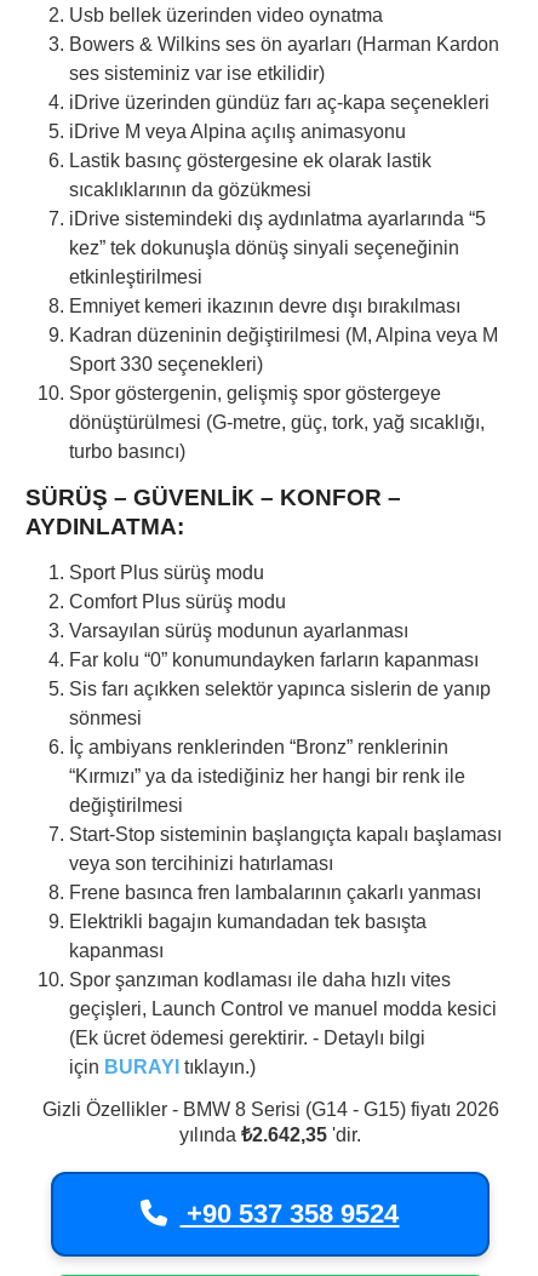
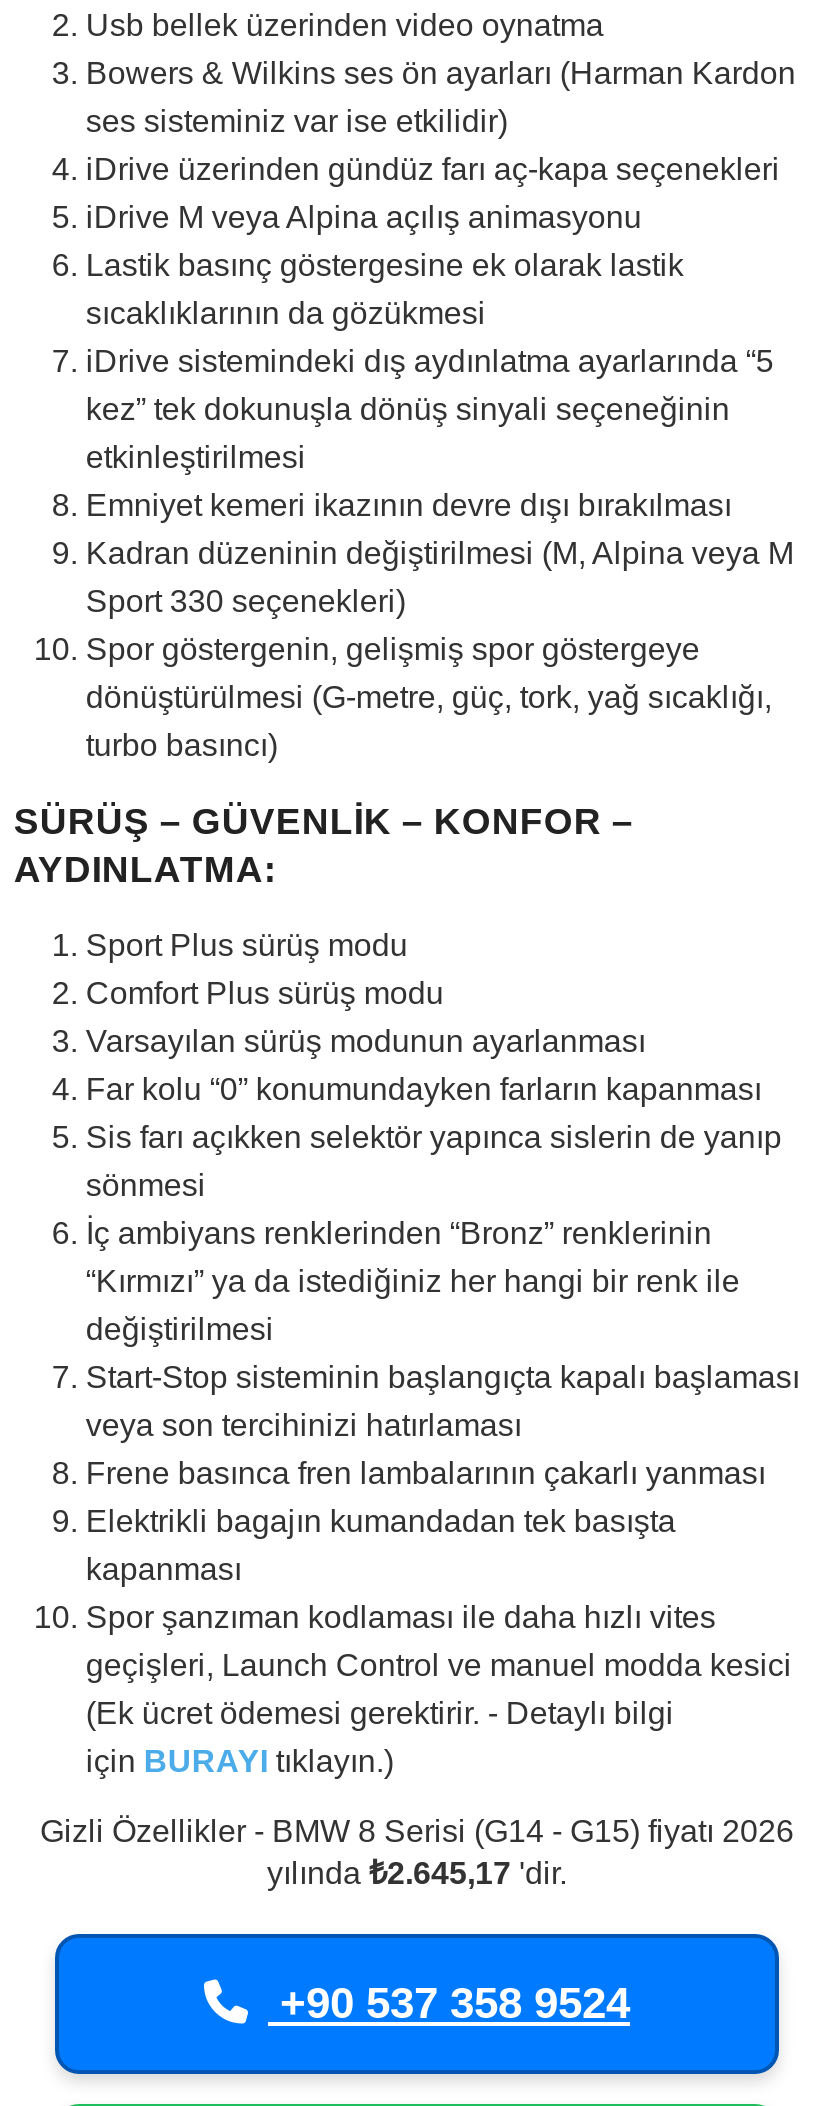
- yılında ₺2.642,35 'dir.
+ yılında ₺2.645,17 'dir.
